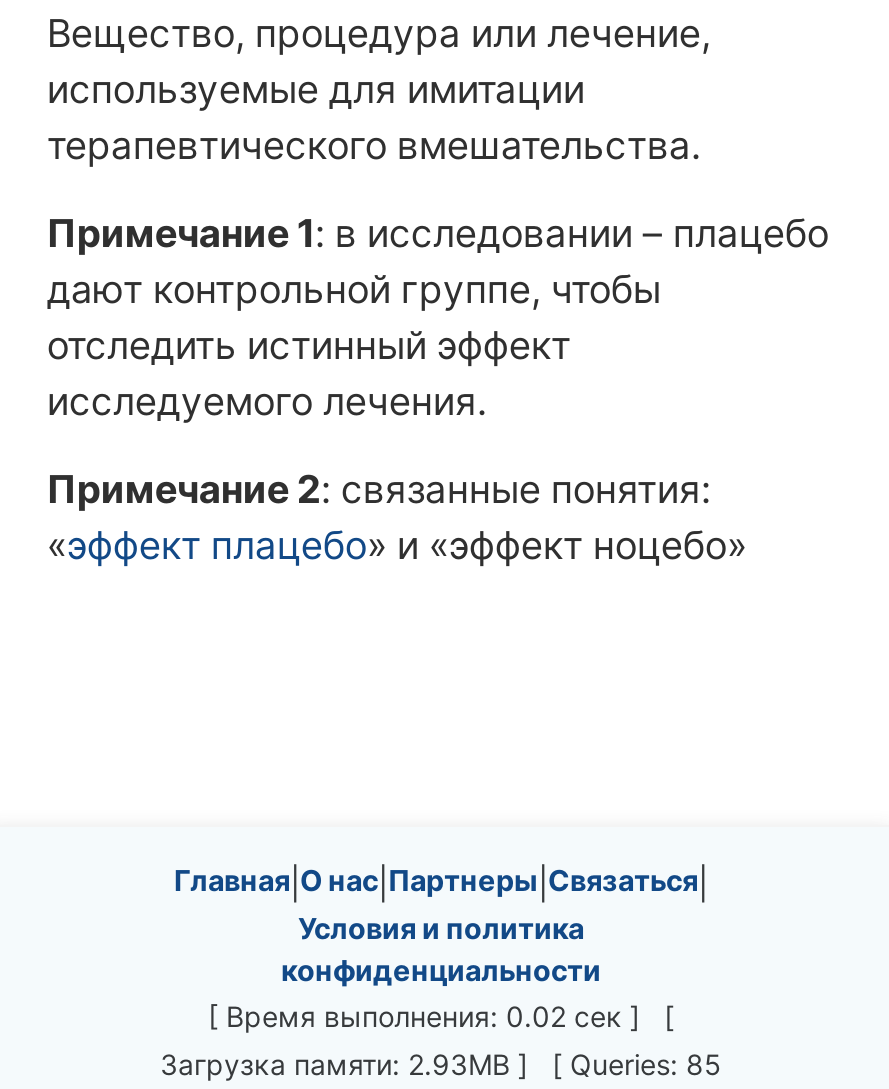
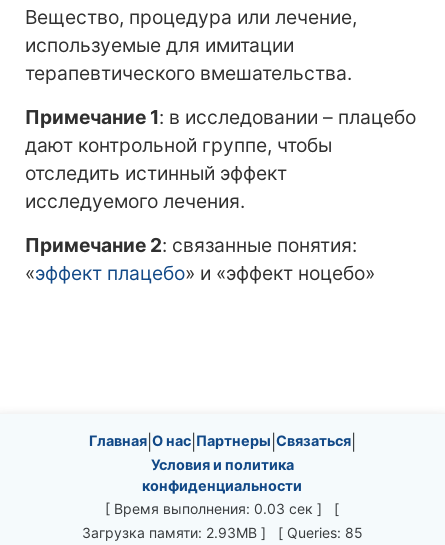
- [ Время выполнения: 0.02 сек ] [
+ [ Время выполнения: 0.03 сек ] [
